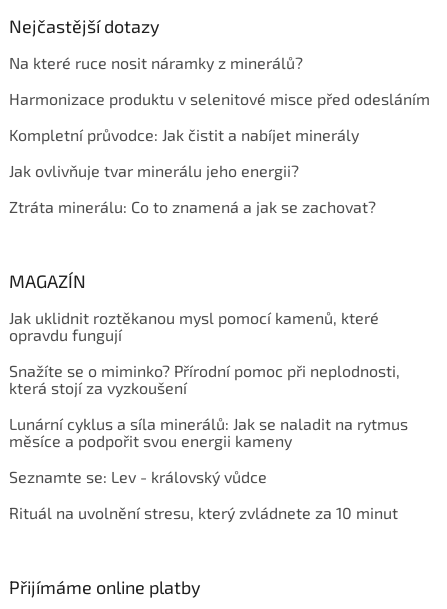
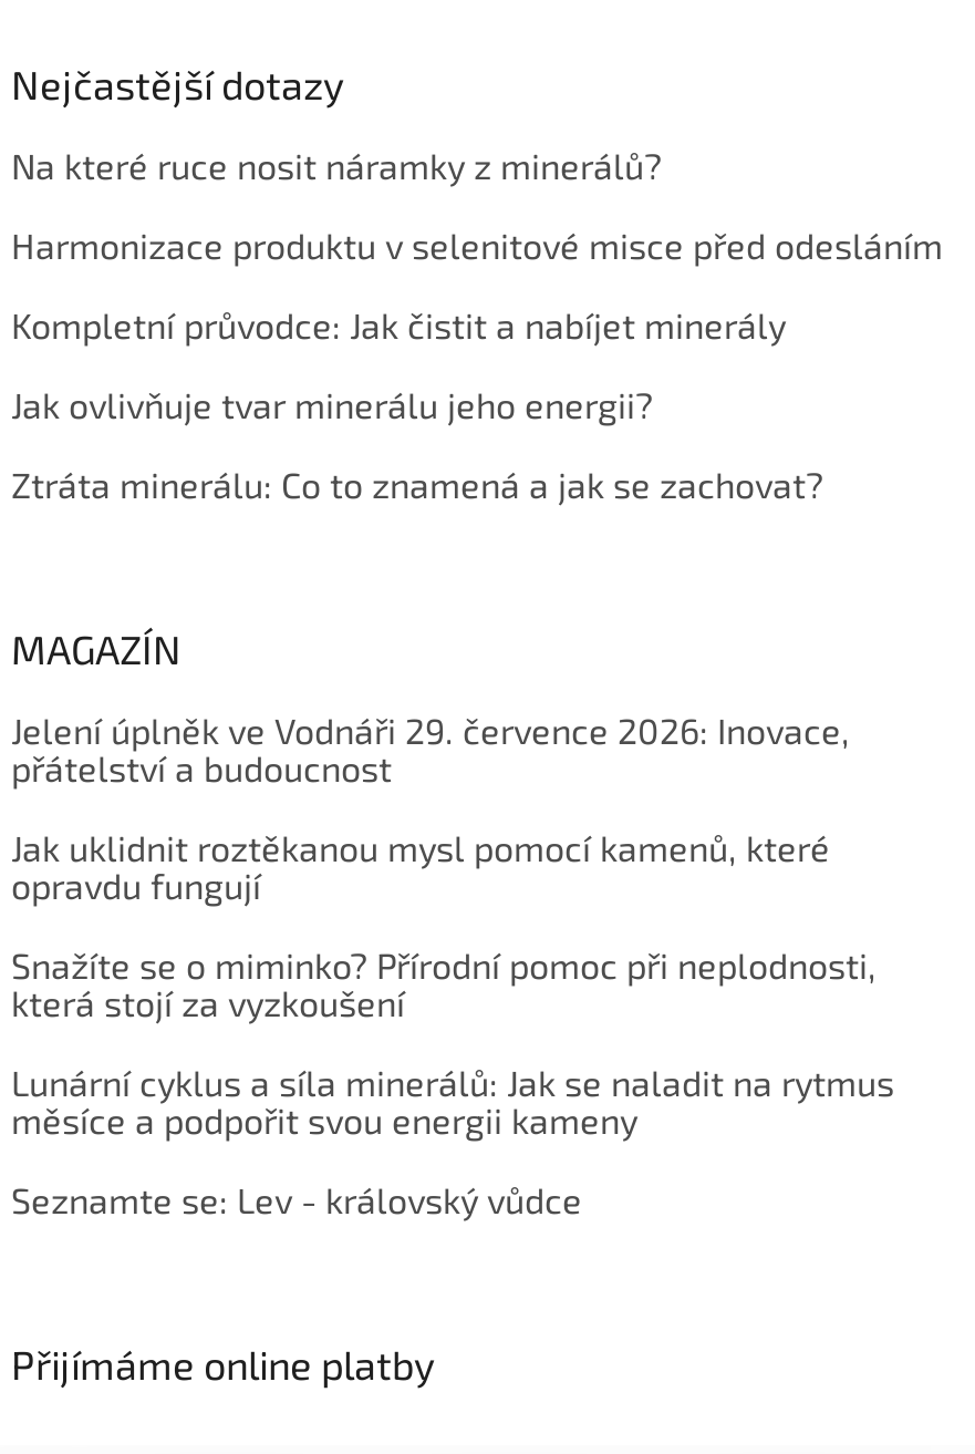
+ Jelení úplněk ve Vodnáři 29. července 2026: Inovace,
+ přátelství a budoucnost

moved down: Jak uklidnit roztěkanou mysl pomocí kamenů, které | opravdu fungují | Snažíte se o miminko? Přírodní pomoc při neplodnosti, | která stojí za vyzkoušení | Lunární cyklus a síla minerálů: Jak se naladit na rytmus | měsíce a podpořit svou energii kameny | Seznamte se: Lev - královský vůdce

- Rituál na uvolnění stresu, který zvládnete za 10 minut
